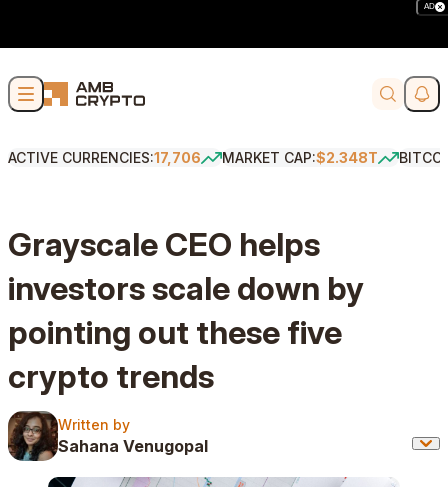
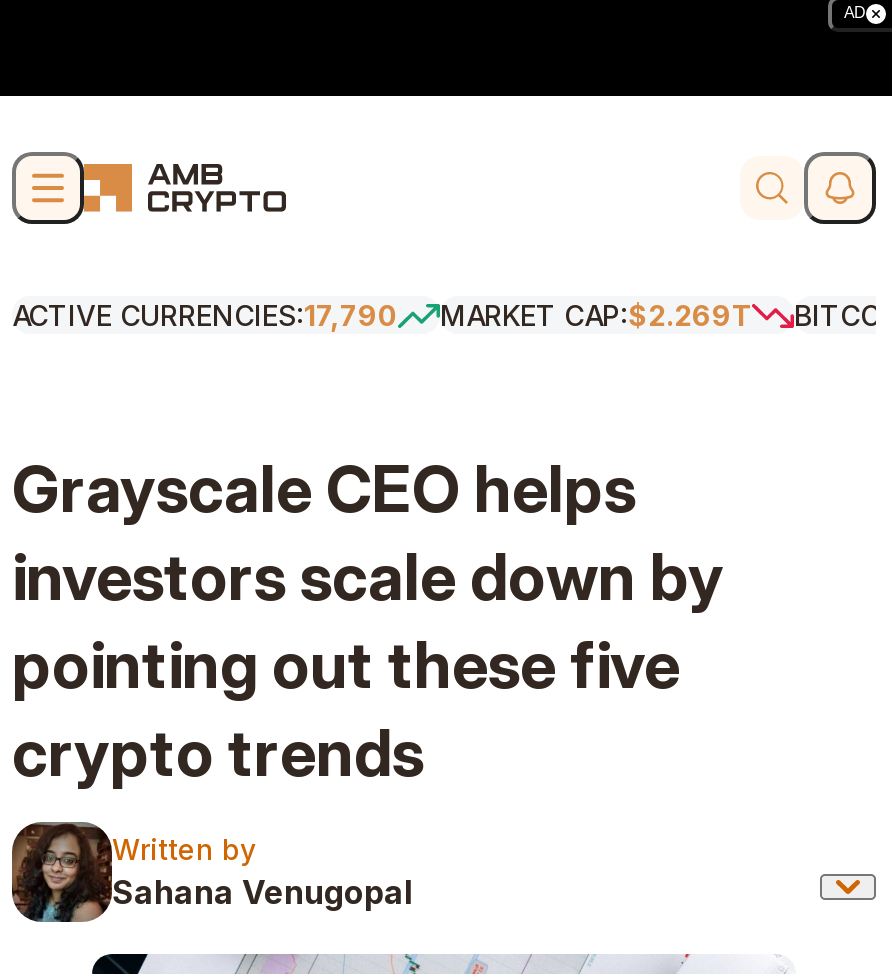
- ACTIVE CURRENCIES:17,706
+ ACTIVE CURRENCIES:17,790

- MARKET CAP:$2.348T
+ MARKET CAP:$2.269T
